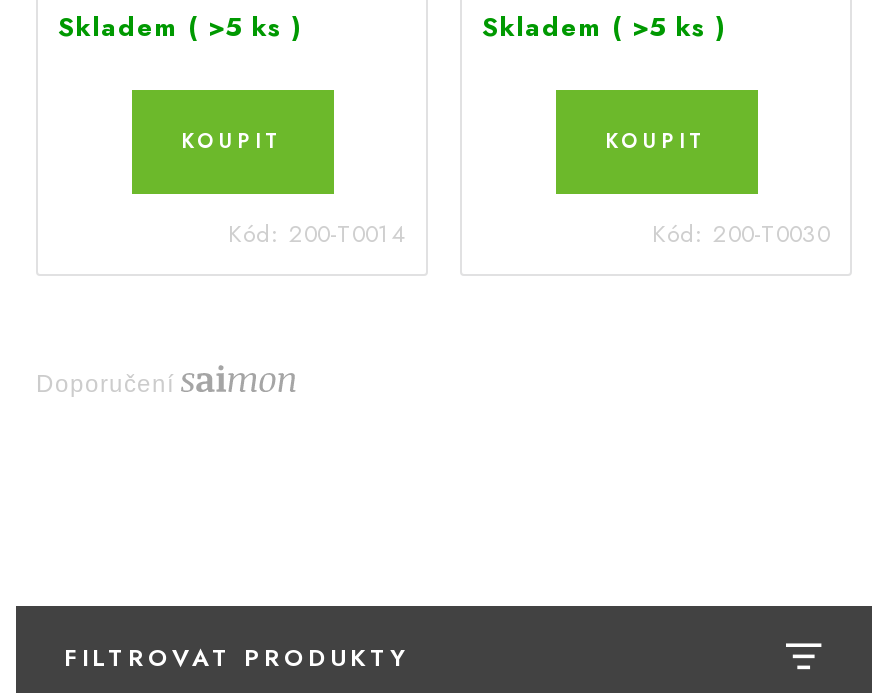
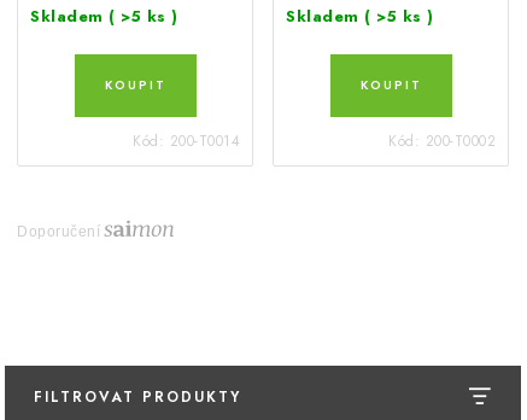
- Kód: 200-T0030
+ Kód: 200-T0002
